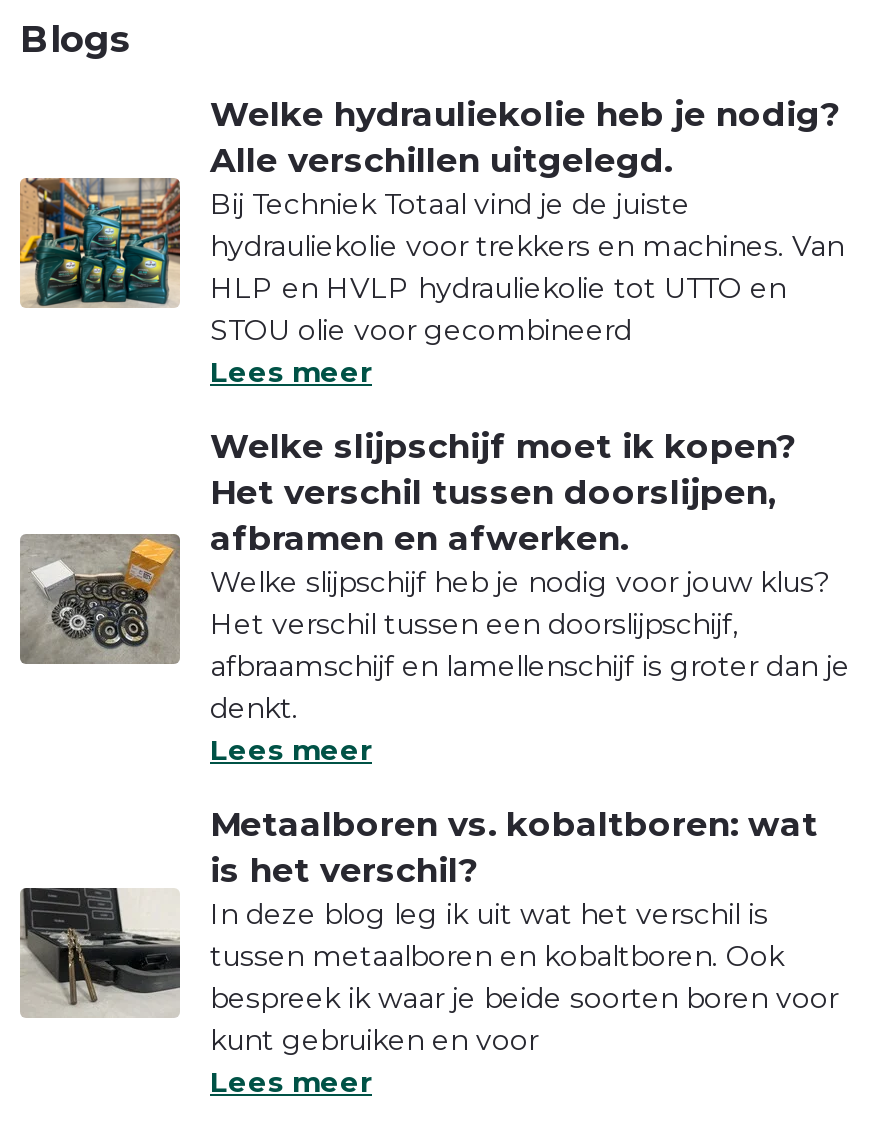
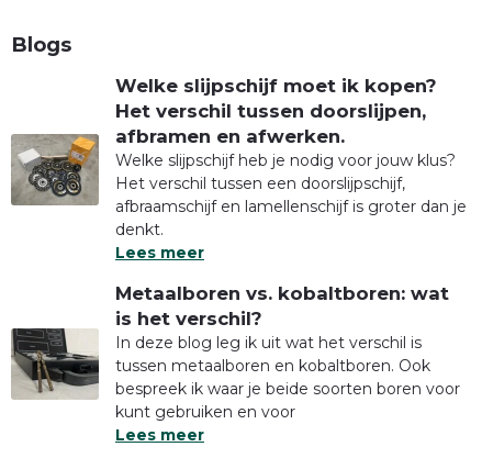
- [image]
- Welke hydrauliekolie heb je nodig?
- Alle verschillen uitgelegd.
- Bij Techniek Totaal vind je de juiste
- hydrauliekolie voor trekkers en machines. Van
- HLP en HVLP hydrauliekolie tot UTTO en
- STOU olie voor gecombineerd
- Lees meer
